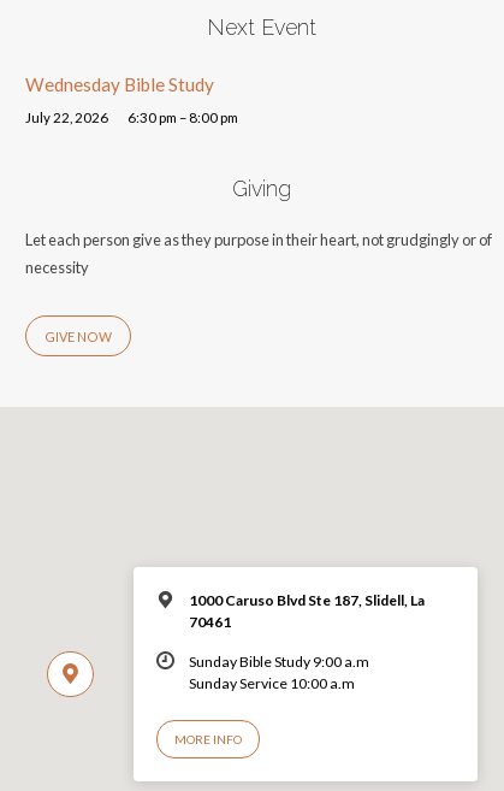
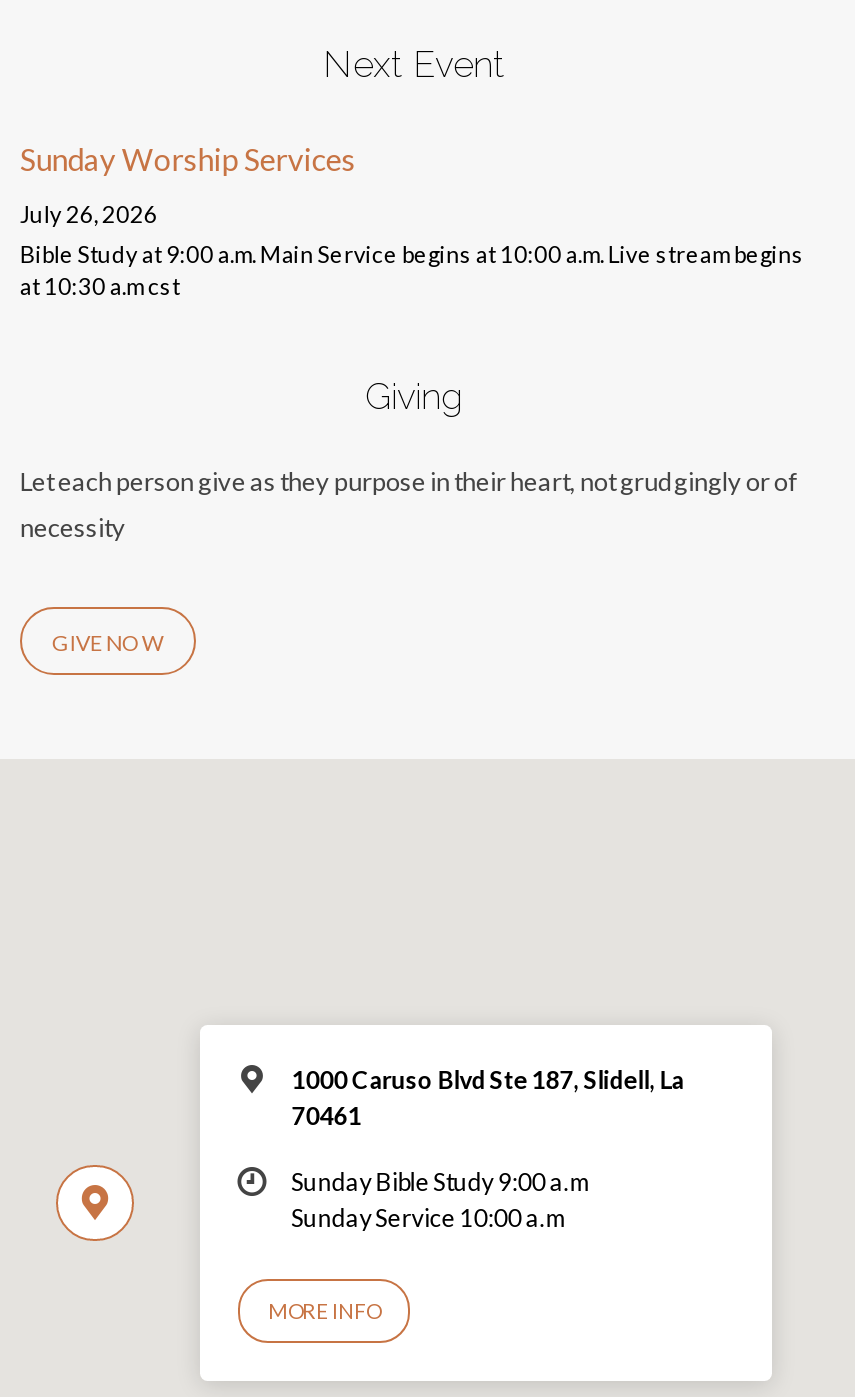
- Wednesday Bible Study
- July 22, 2026
- 6:30 pm – 8:00 pm
+ Sunday Worship Services
+ July 26, 2026
+ Bible Study at 9:00 a.m. Main Service begins at 10:00 a.m. Live stream begins
+ at 10:30 a.m cst
